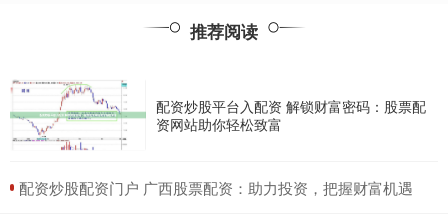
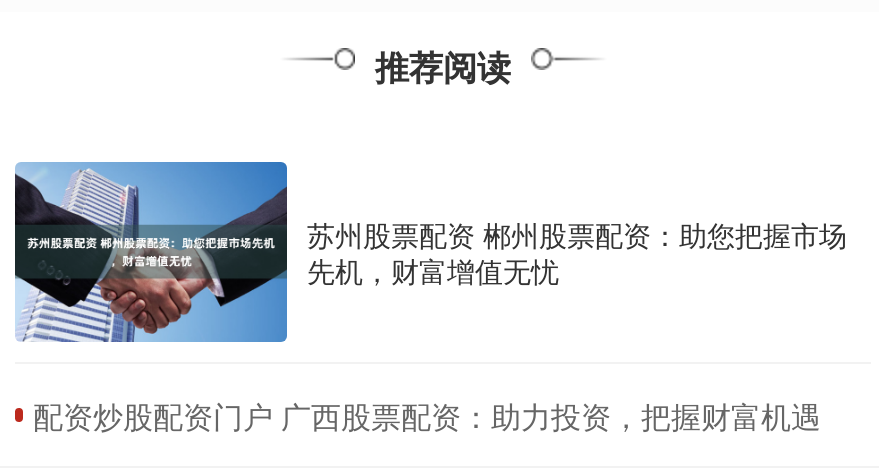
- [image]
- 配资炒股平台入配资 解锁财富密码：股票配
- 资网站助你轻松致富
+ [image]
+ 苏州股票配资 郴州股票配资：助您把握市场
+ 先机，财富增值无忧
